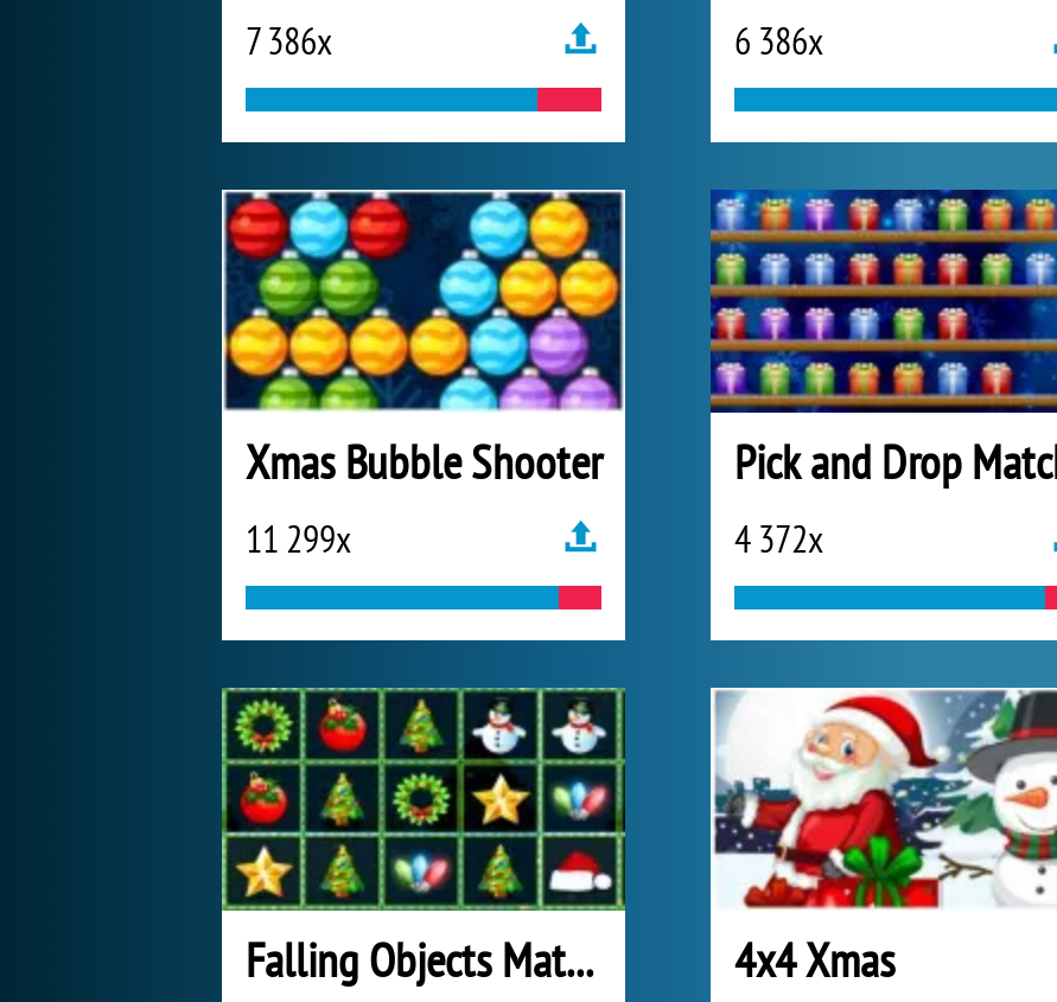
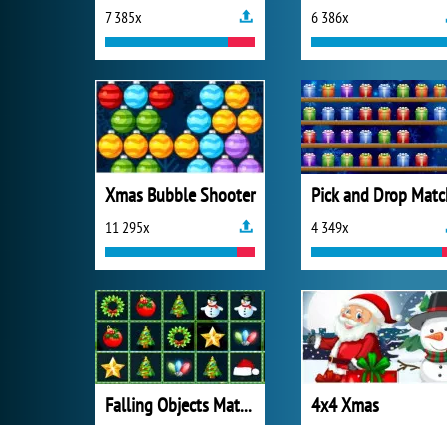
- 7 386x
+ 7 385x

- 11 299x
+ 11 295x

- 4 372x
+ 4 349x
